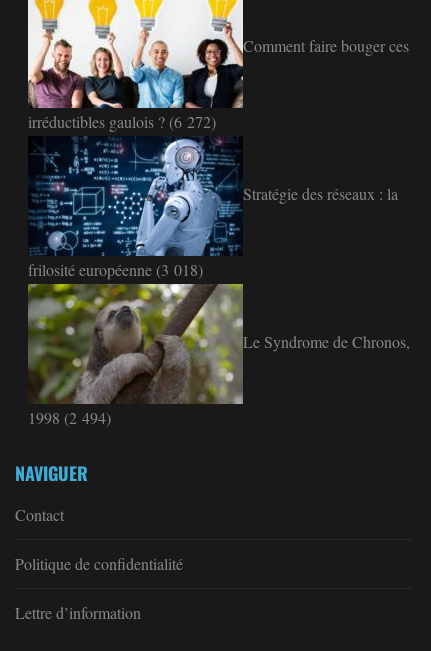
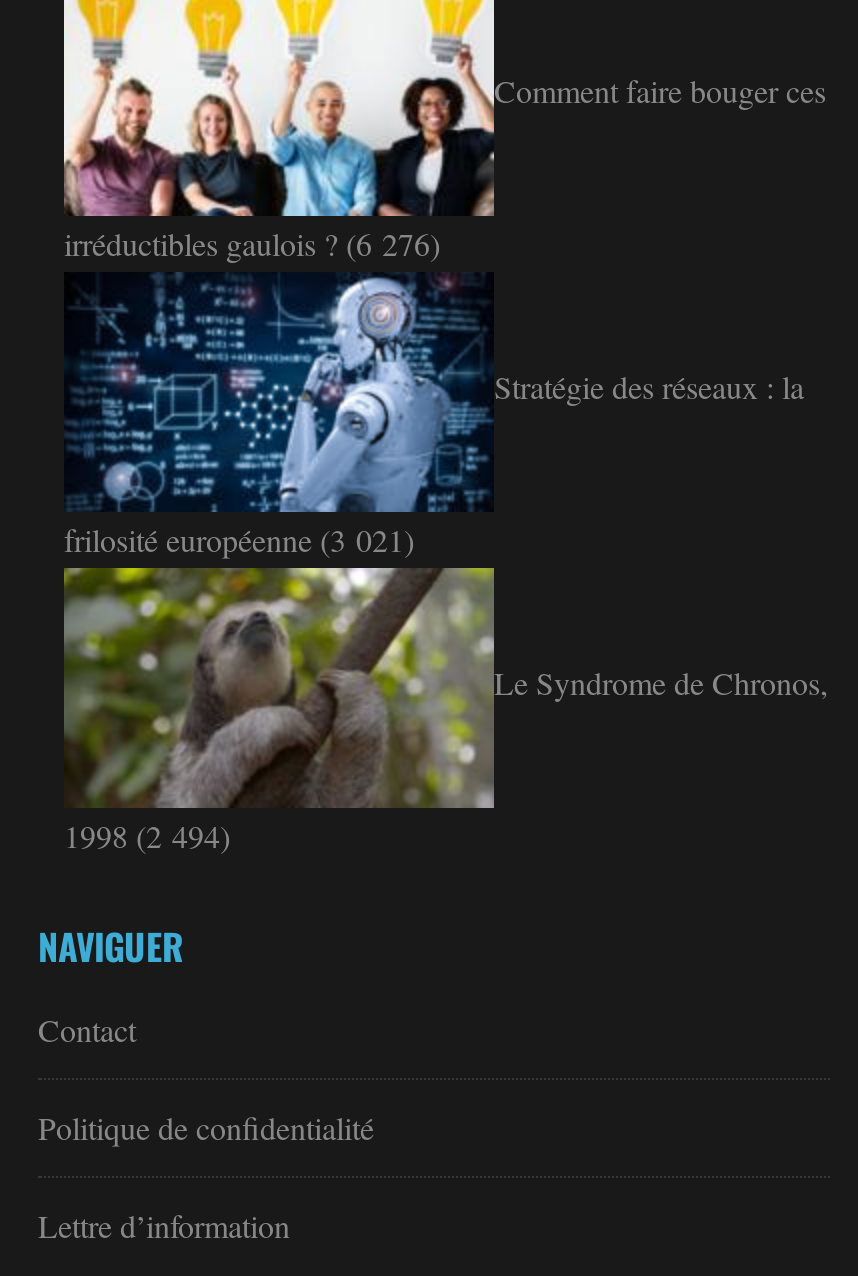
- irréductibles gaulois ? (6 272)
+ irréductibles gaulois ? (6 276)

- frilosité européenne (3 018)
+ frilosité européenne (3 021)
